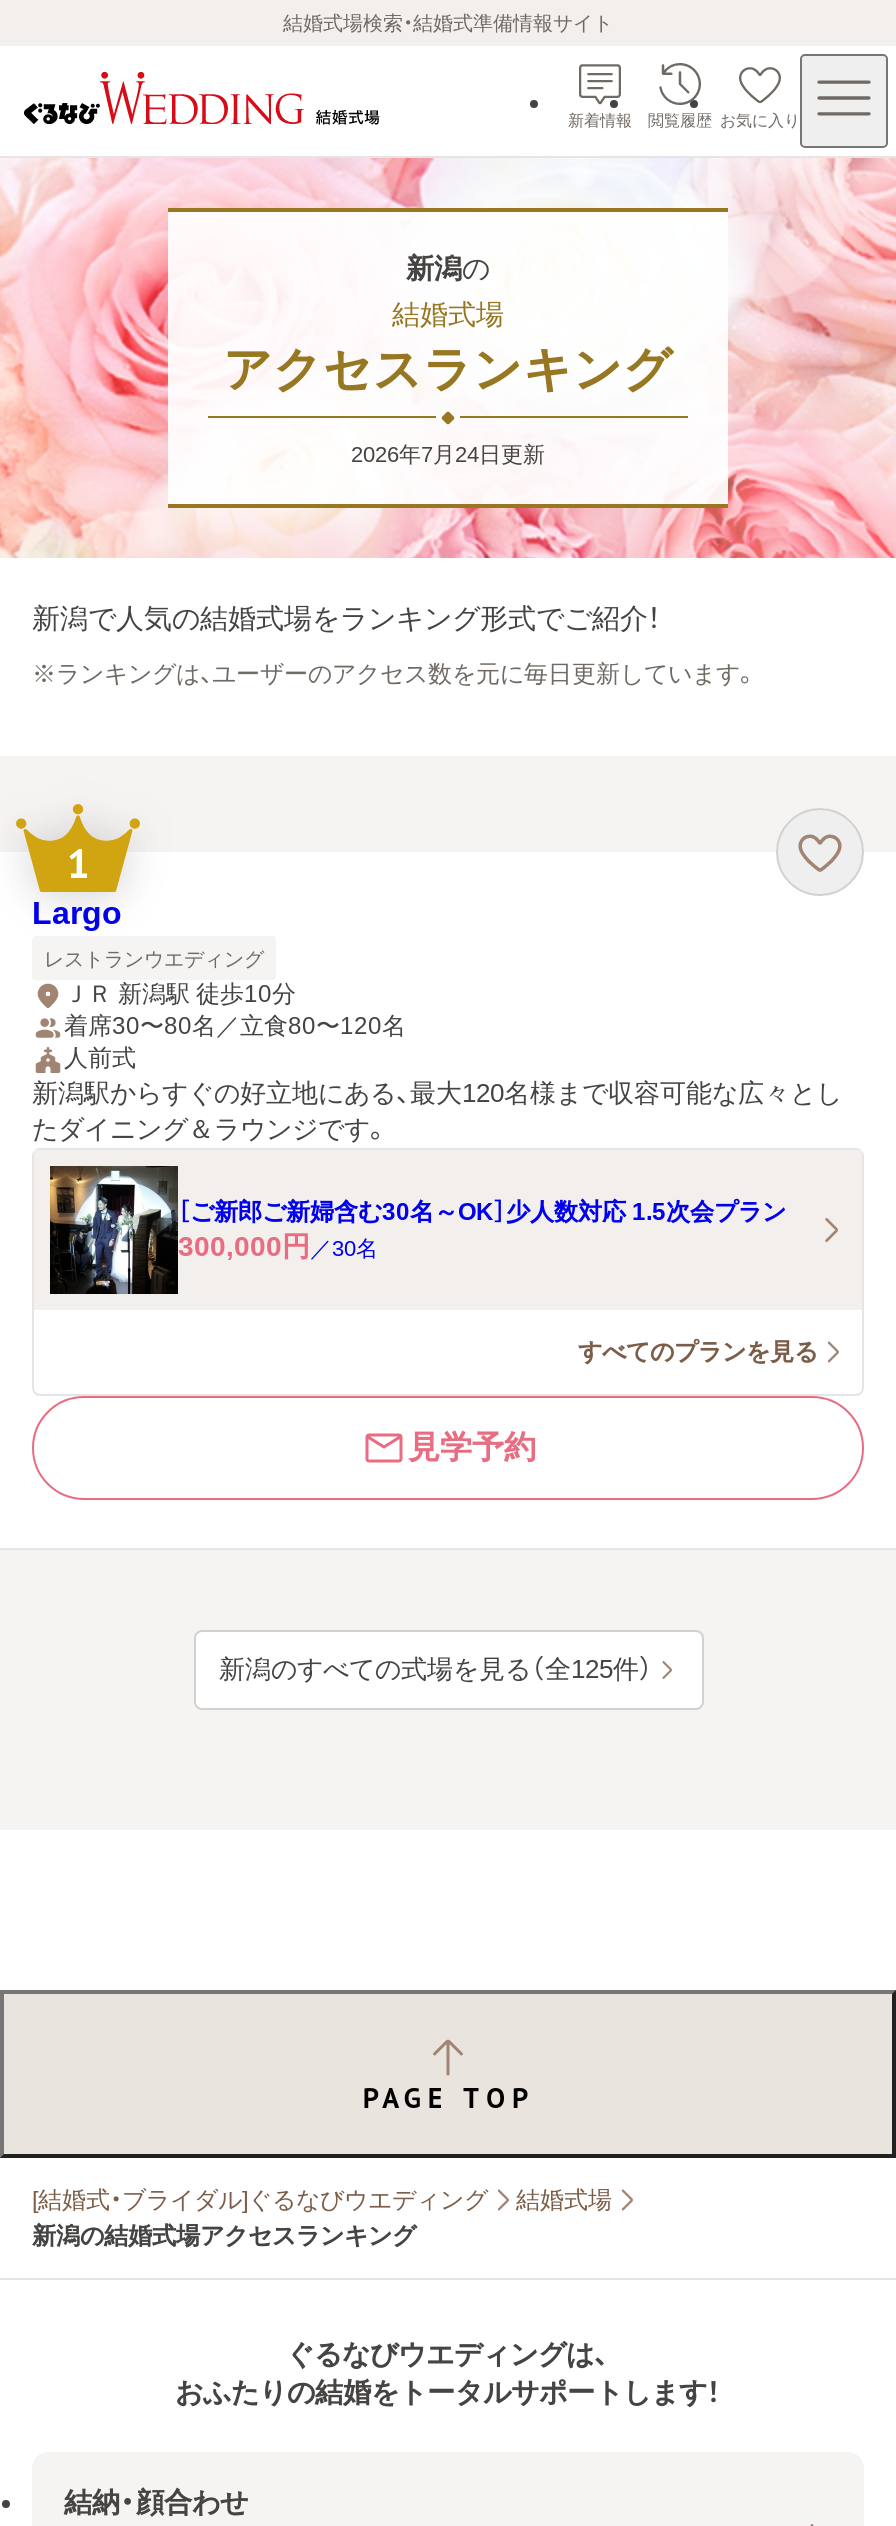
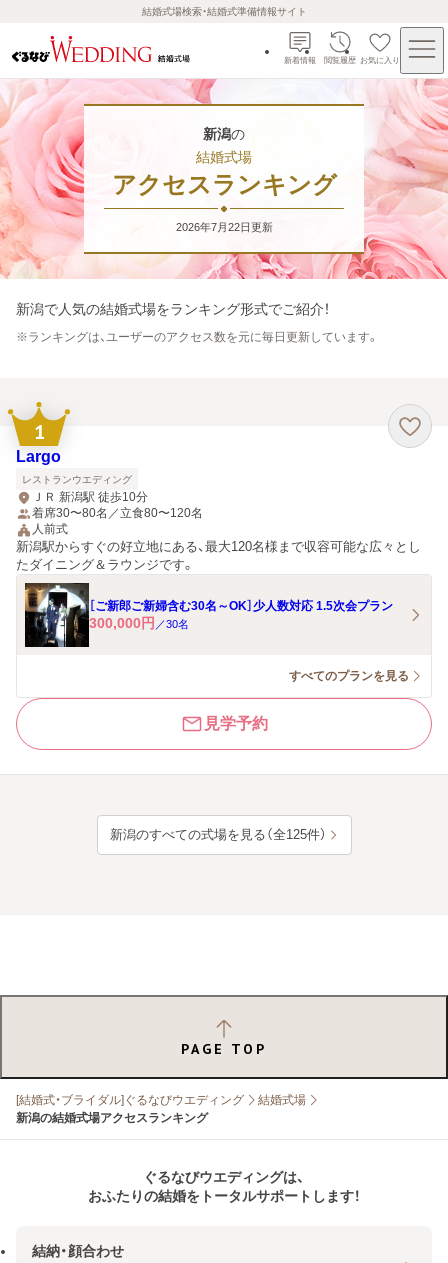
- 2026年7月24日更新
+ 2026年7月22日更新
